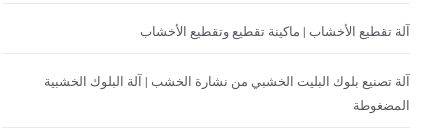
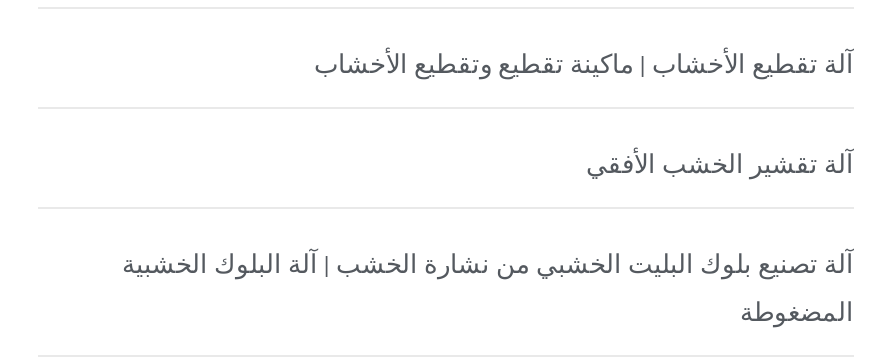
+ آلة تقشير الخشب الأفقي
